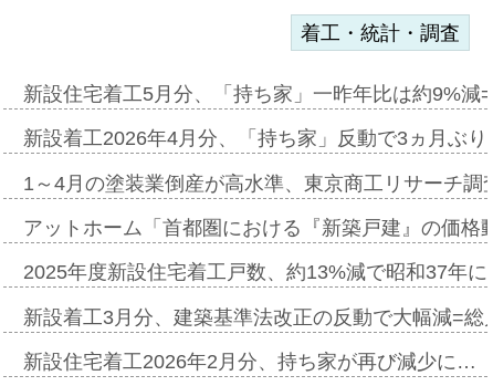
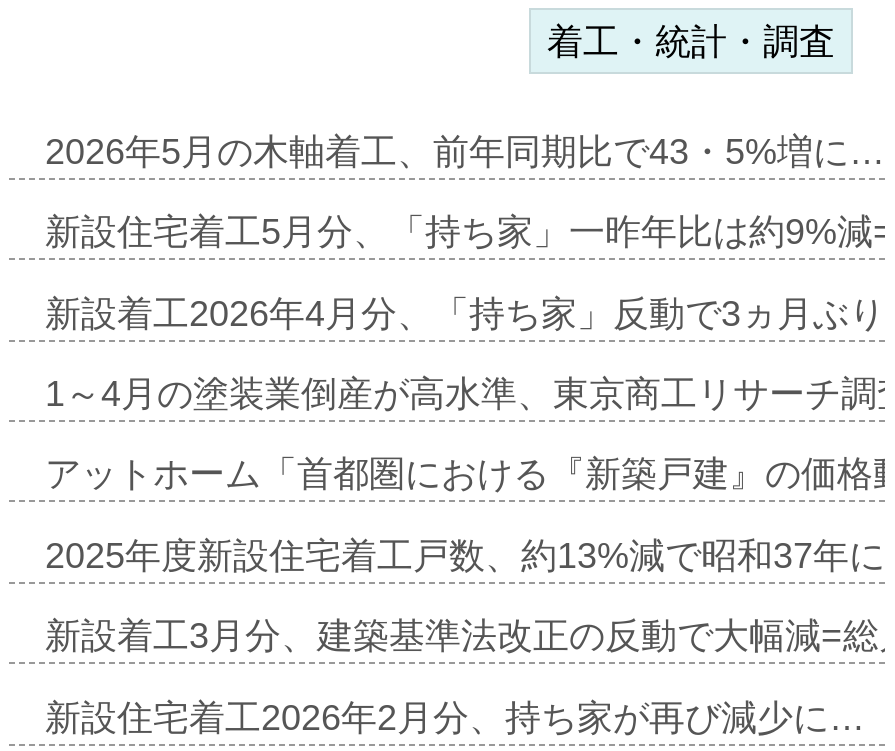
+ 2026年5月の木軸着工、前年同期比で43・5%増に…
